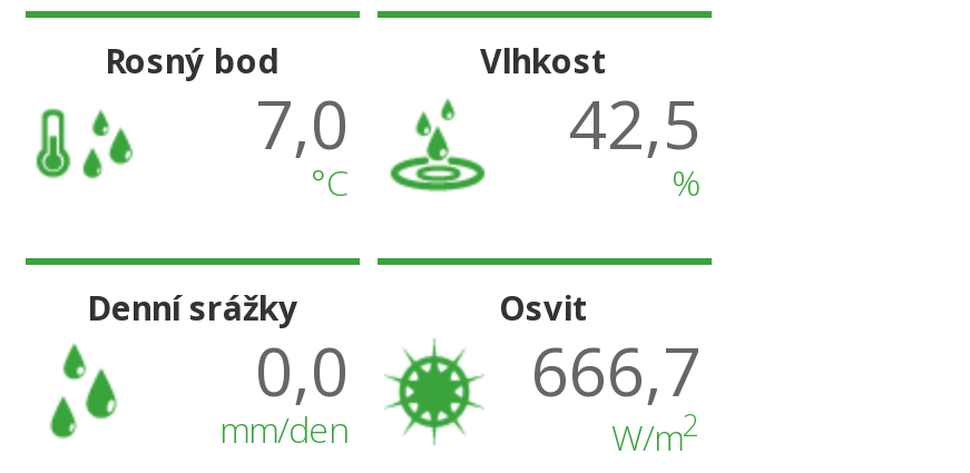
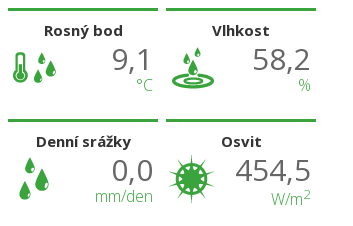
- 7,0
+ 9,1

- 42,5
+ 58,2

- 0,0 666,7
+ 0,0 454,5
